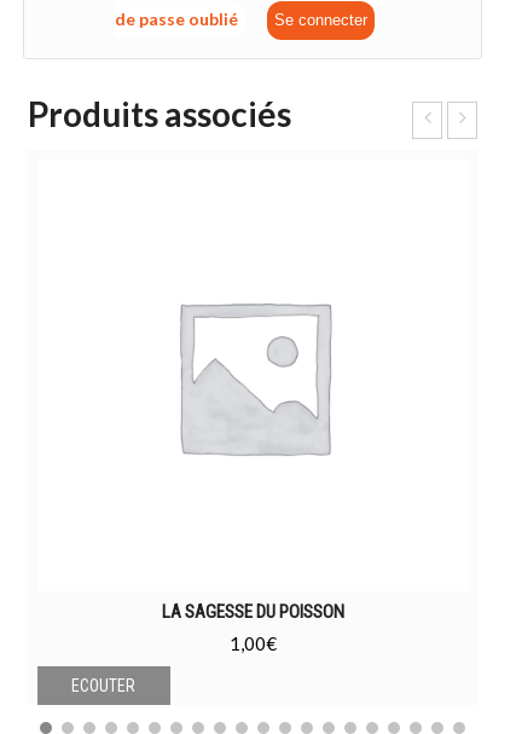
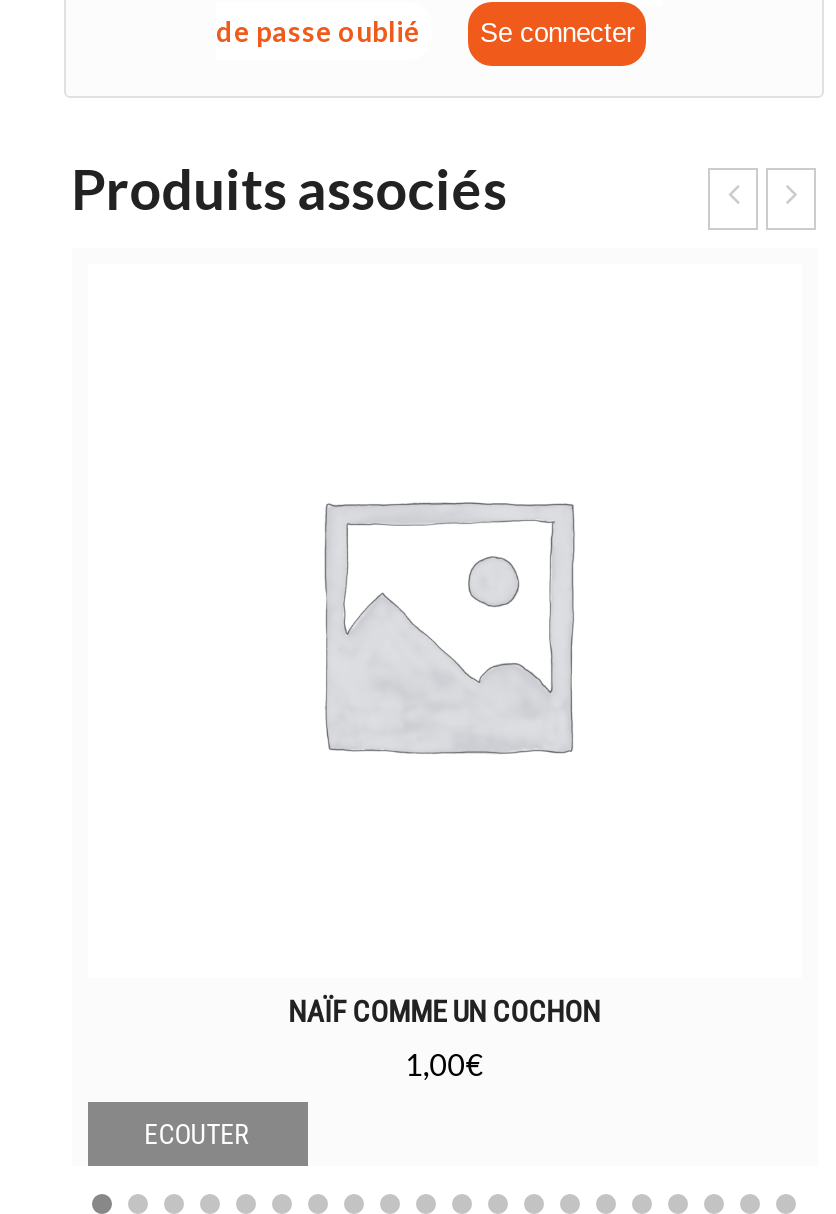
- LA SAGESSE DU POISSON
+ NAÏF COMME UN COCHON
